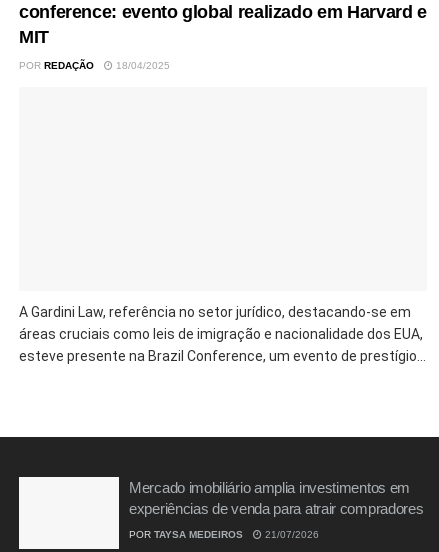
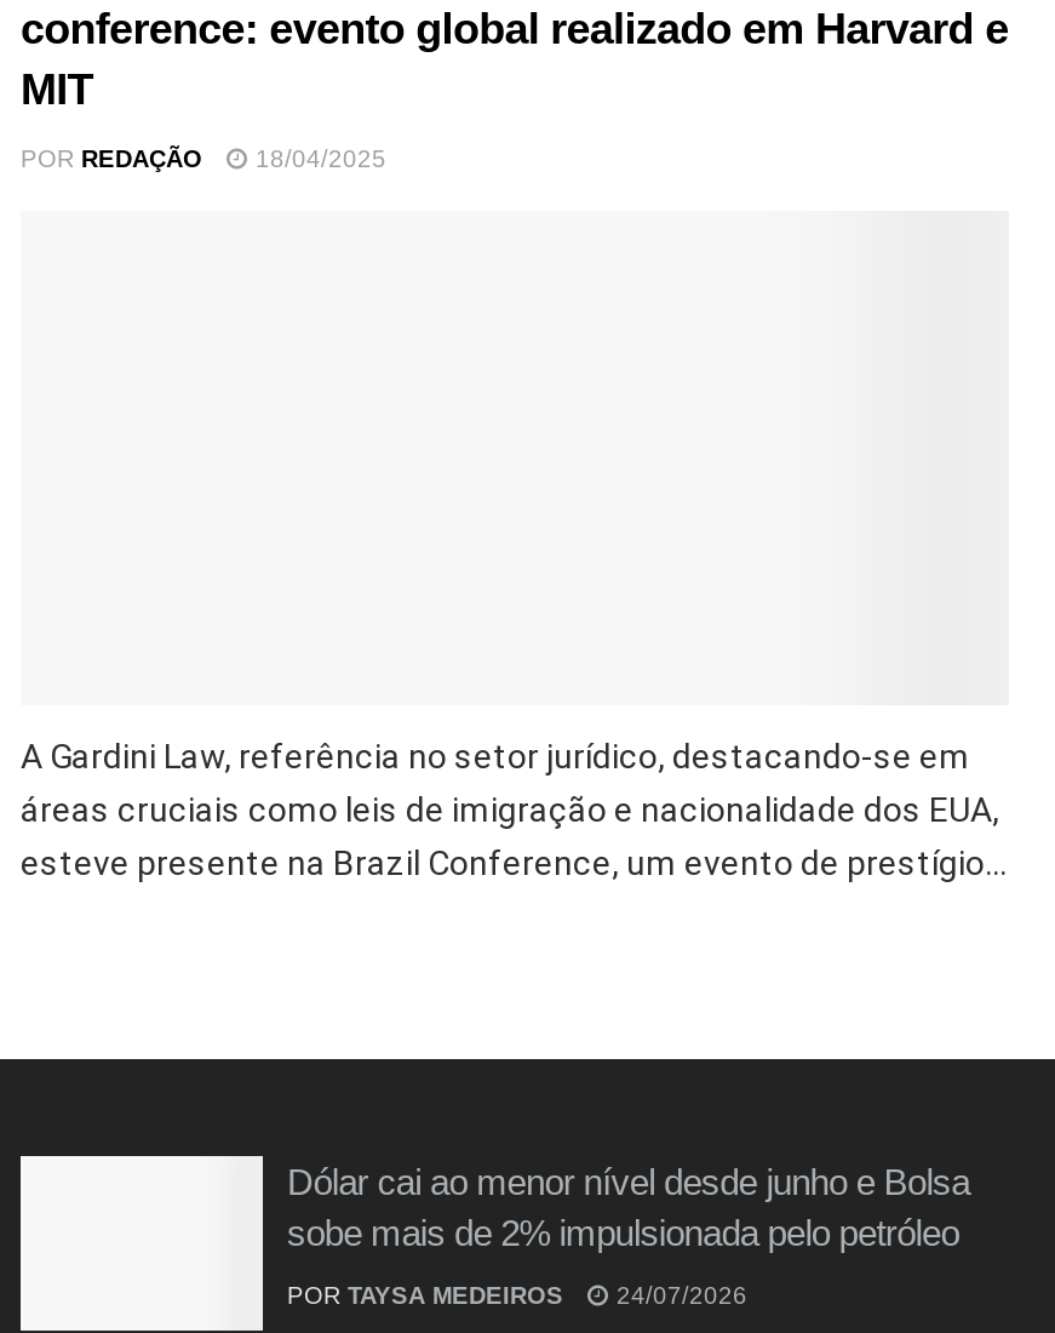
- Mercado imobiliário amplia investimentos em
- experiências de venda para atrair compradores
+ Dólar cai ao menor nível desde junho e Bolsa
+ sobe mais de 2% impulsionada pelo petróleo

- POR TAYSA MEDEIROS 21/07/2026
+ POR TAYSA MEDEIROS 24/07/2026
